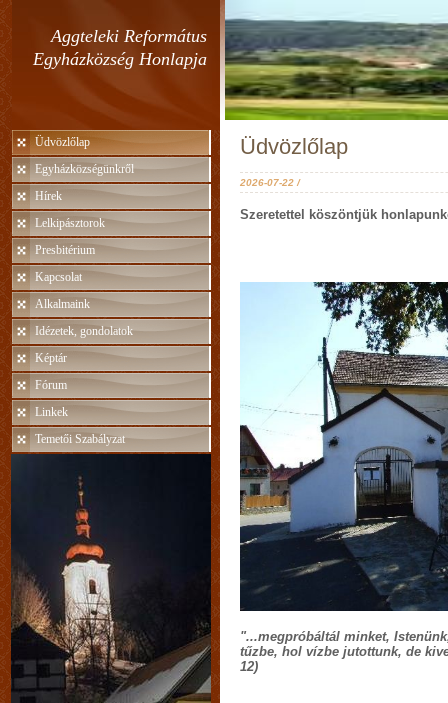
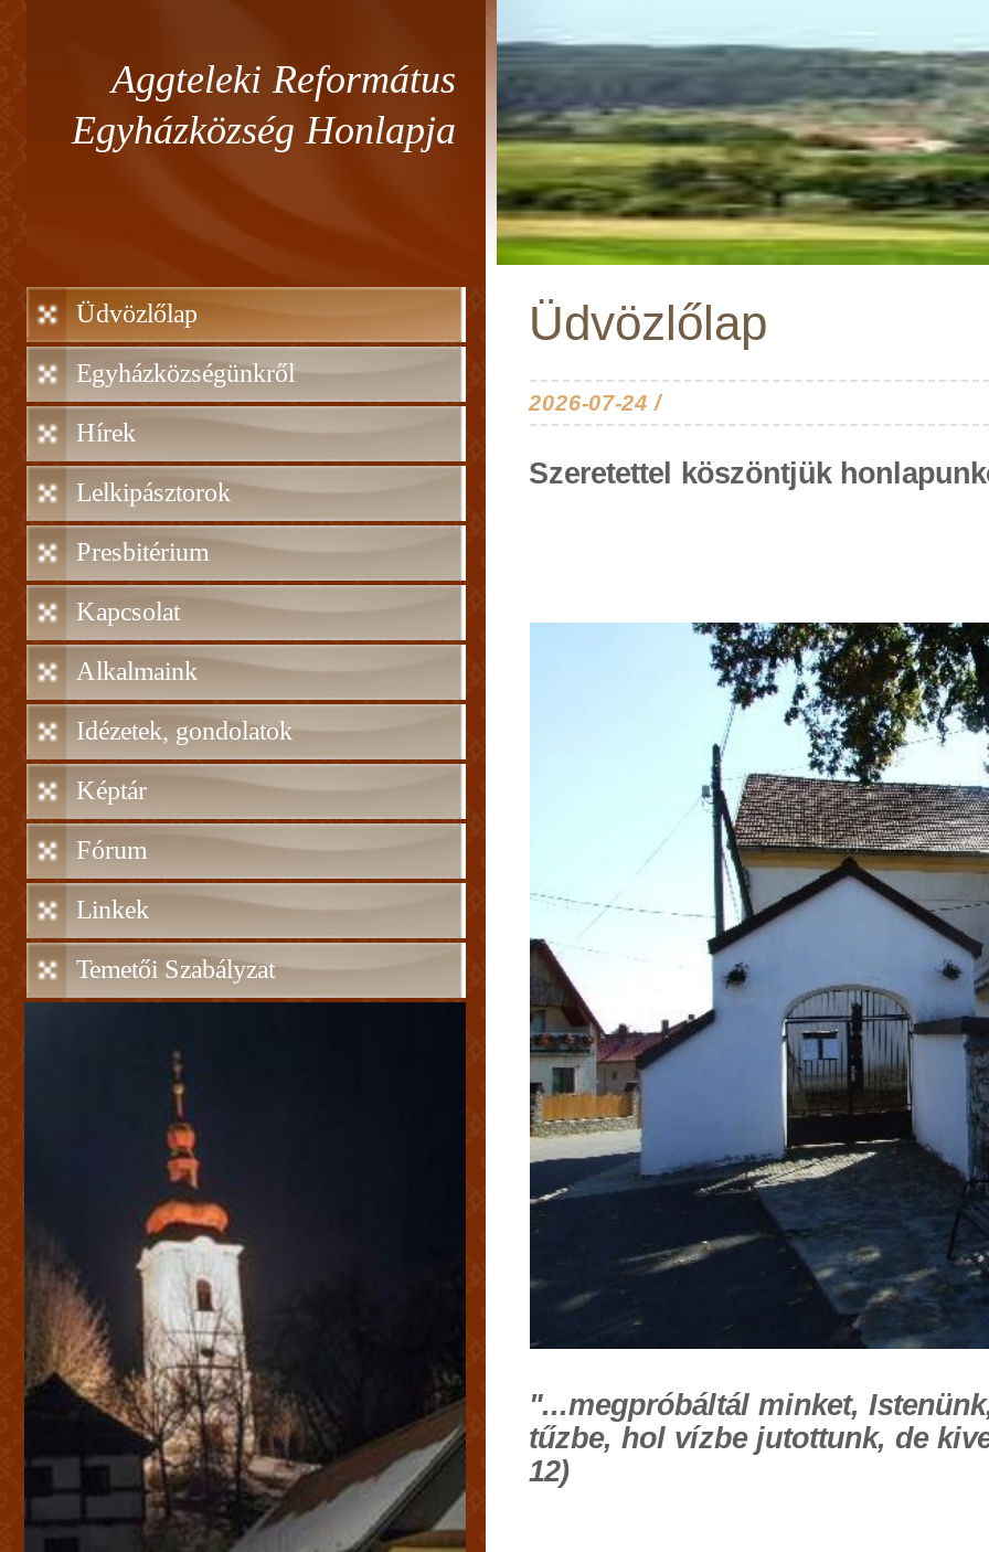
- 2026-07-22 /
+ 2026-07-24 /
